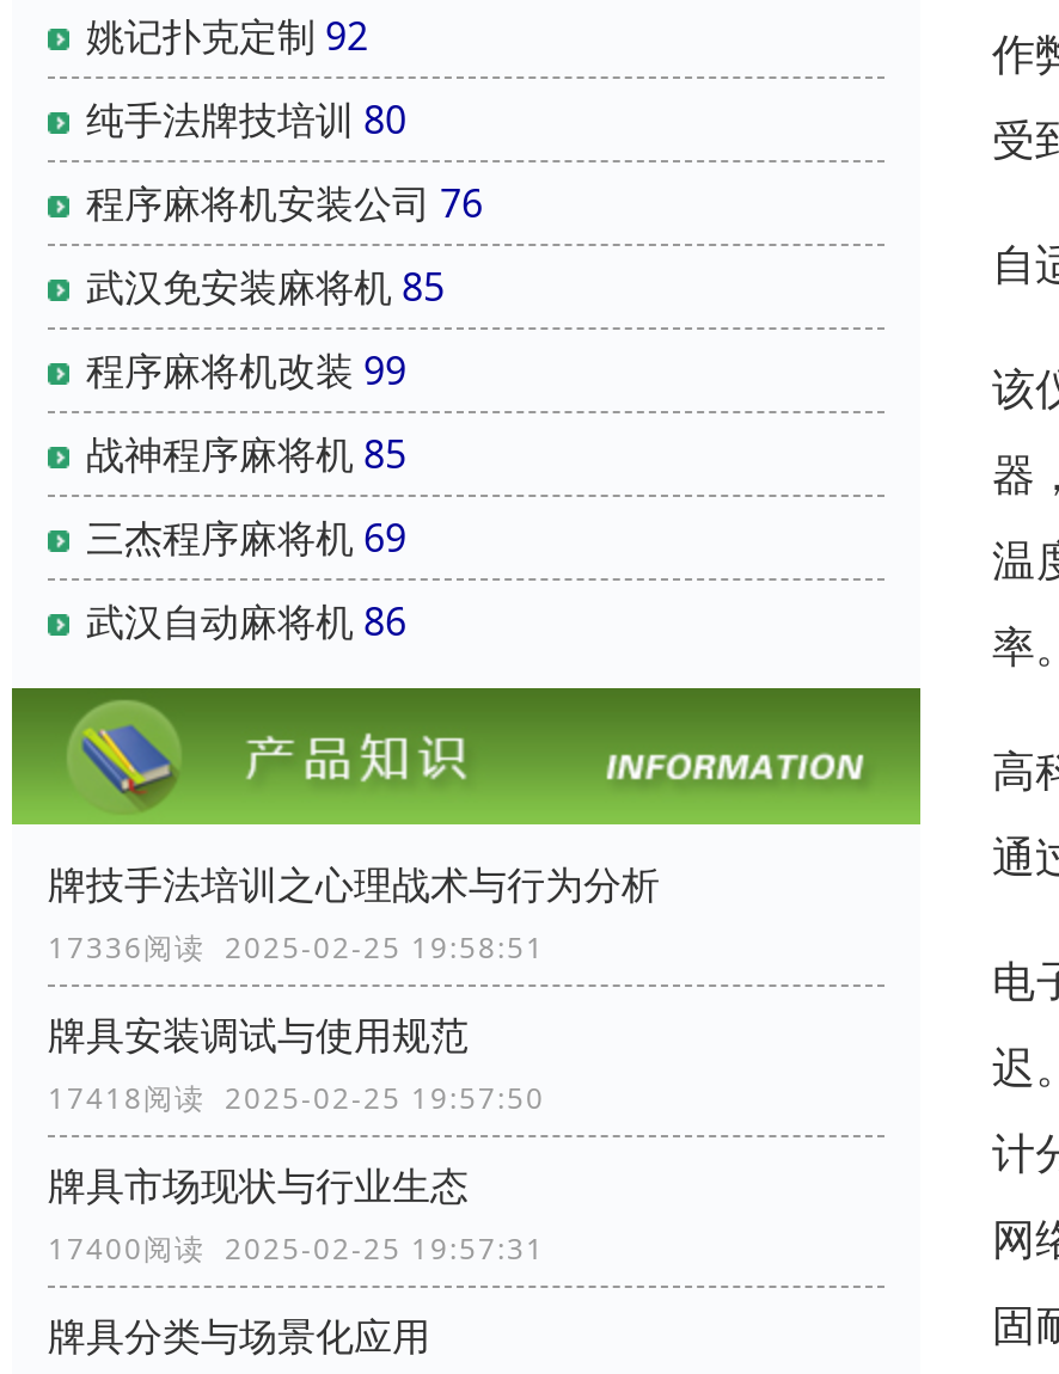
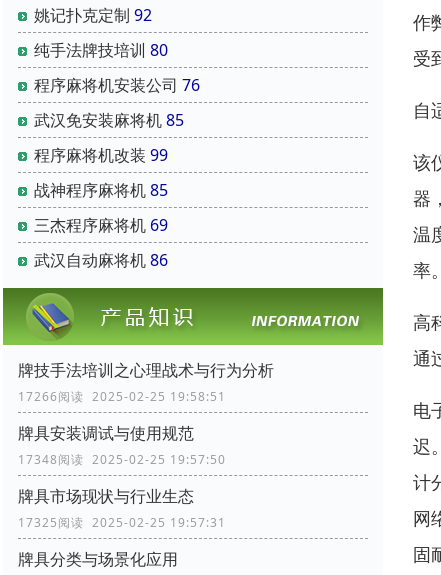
- 17336阅读 2025-02-25 19:58:51
+ 17266阅读 2025-02-25 19:58:51

- 17418阅读 2025-02-25 19:57:50
+ 17348阅读 2025-02-25 19:57:50

- 17400阅读 2025-02-25 19:57:31
+ 17325阅读 2025-02-25 19:57:31
